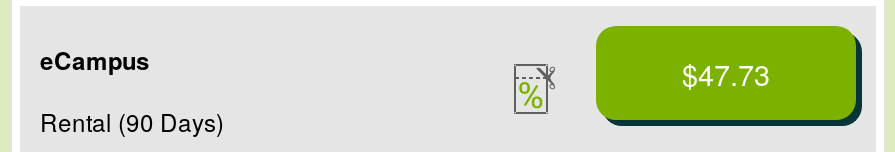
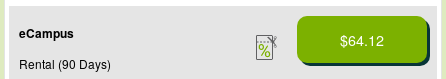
- $47.73
+ $64.12
